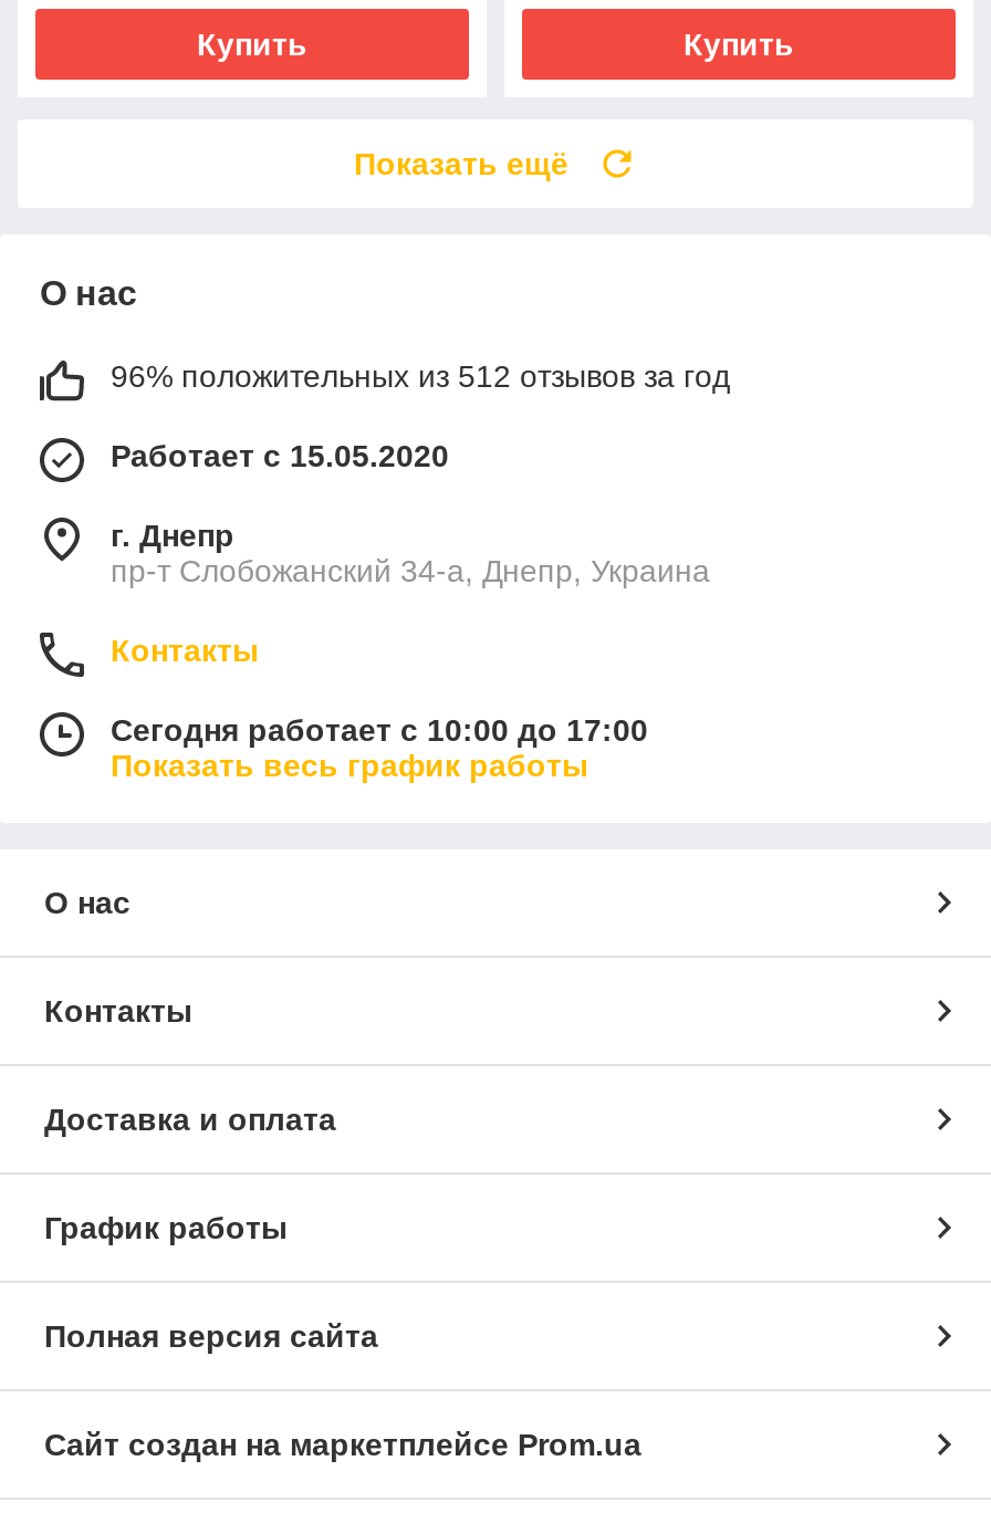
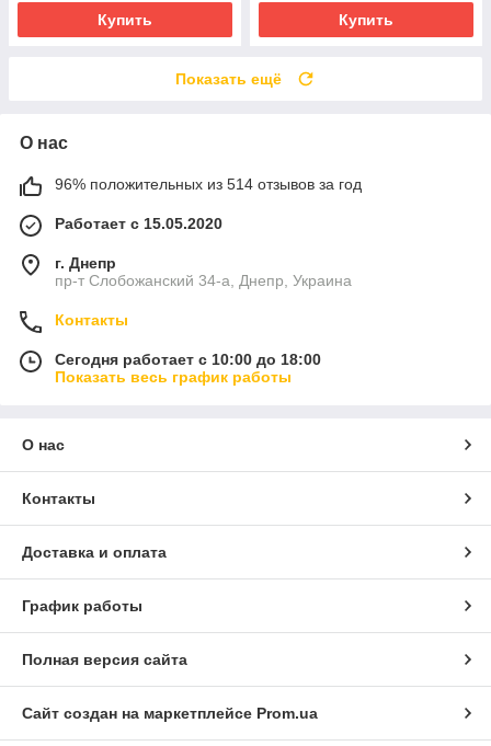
- 96% положительных из 512 отзывов за год
+ 96% положительных из 514 отзывов за год

- Сегодня работает с 10:00 до 17:00
+ Сегодня работает с 10:00 до 18:00
